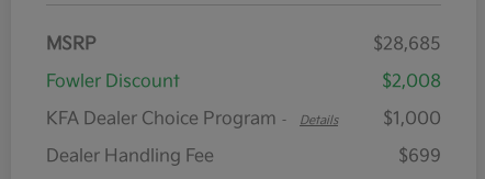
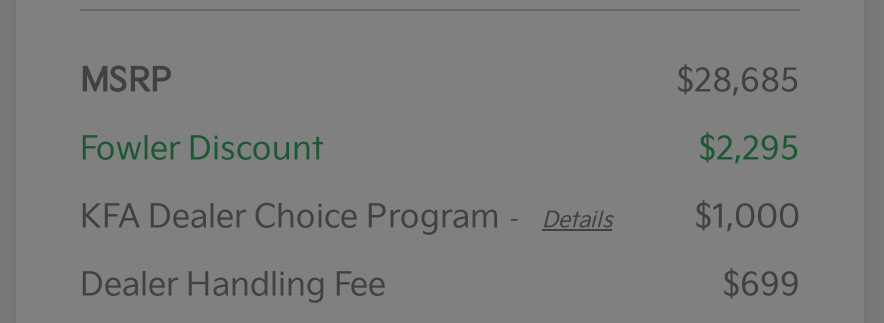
- $2,008
+ $2,295
